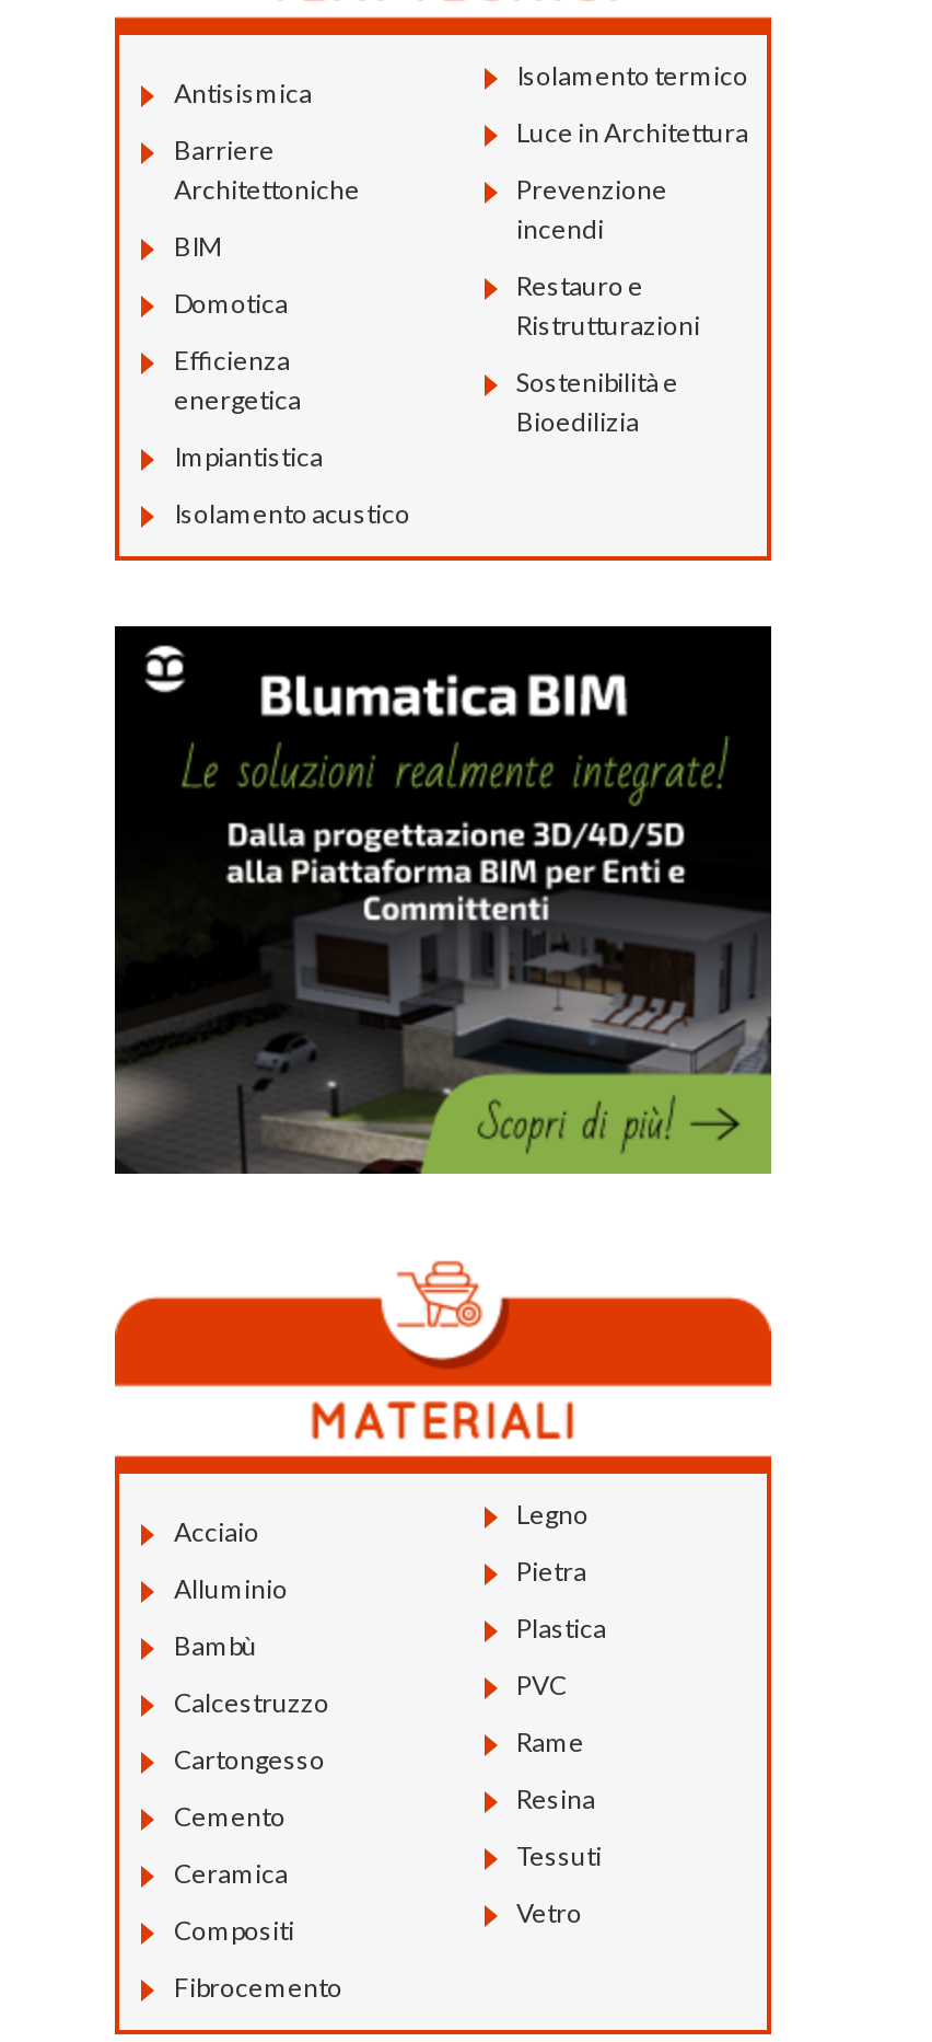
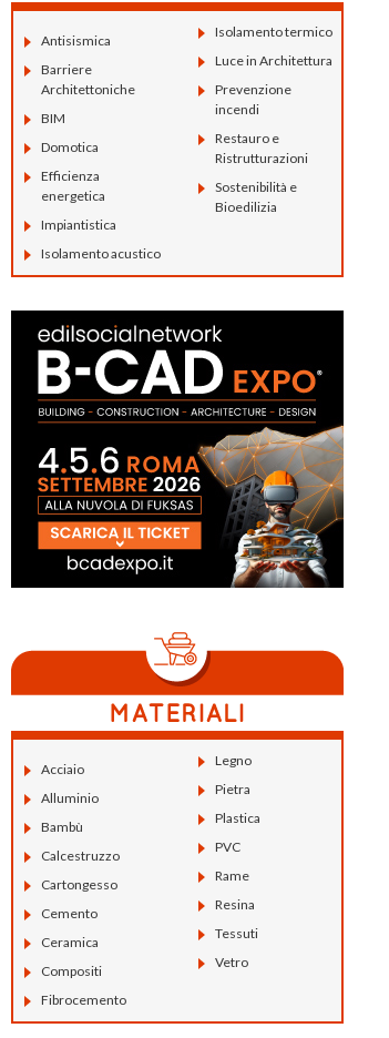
- [image]
+ [image]
